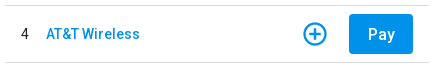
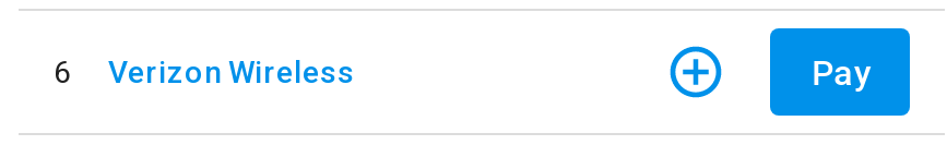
- 4
+ 6

- AT&T Wireless
+ Verizon Wireless
